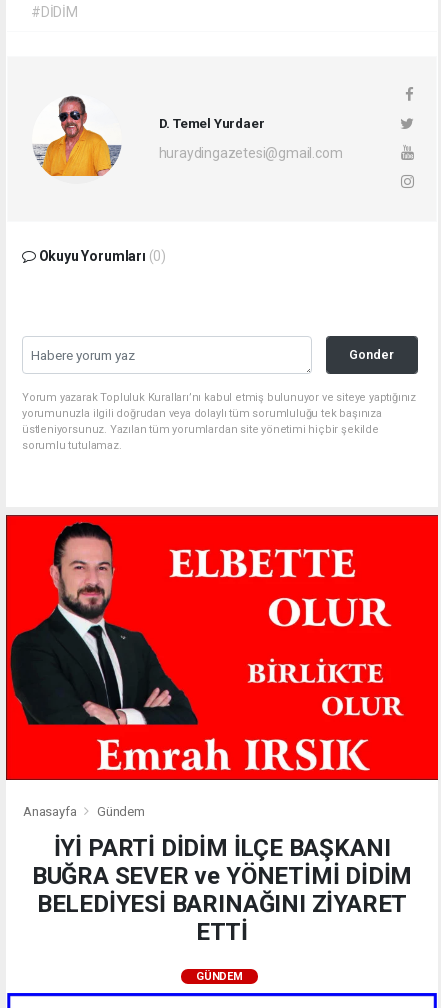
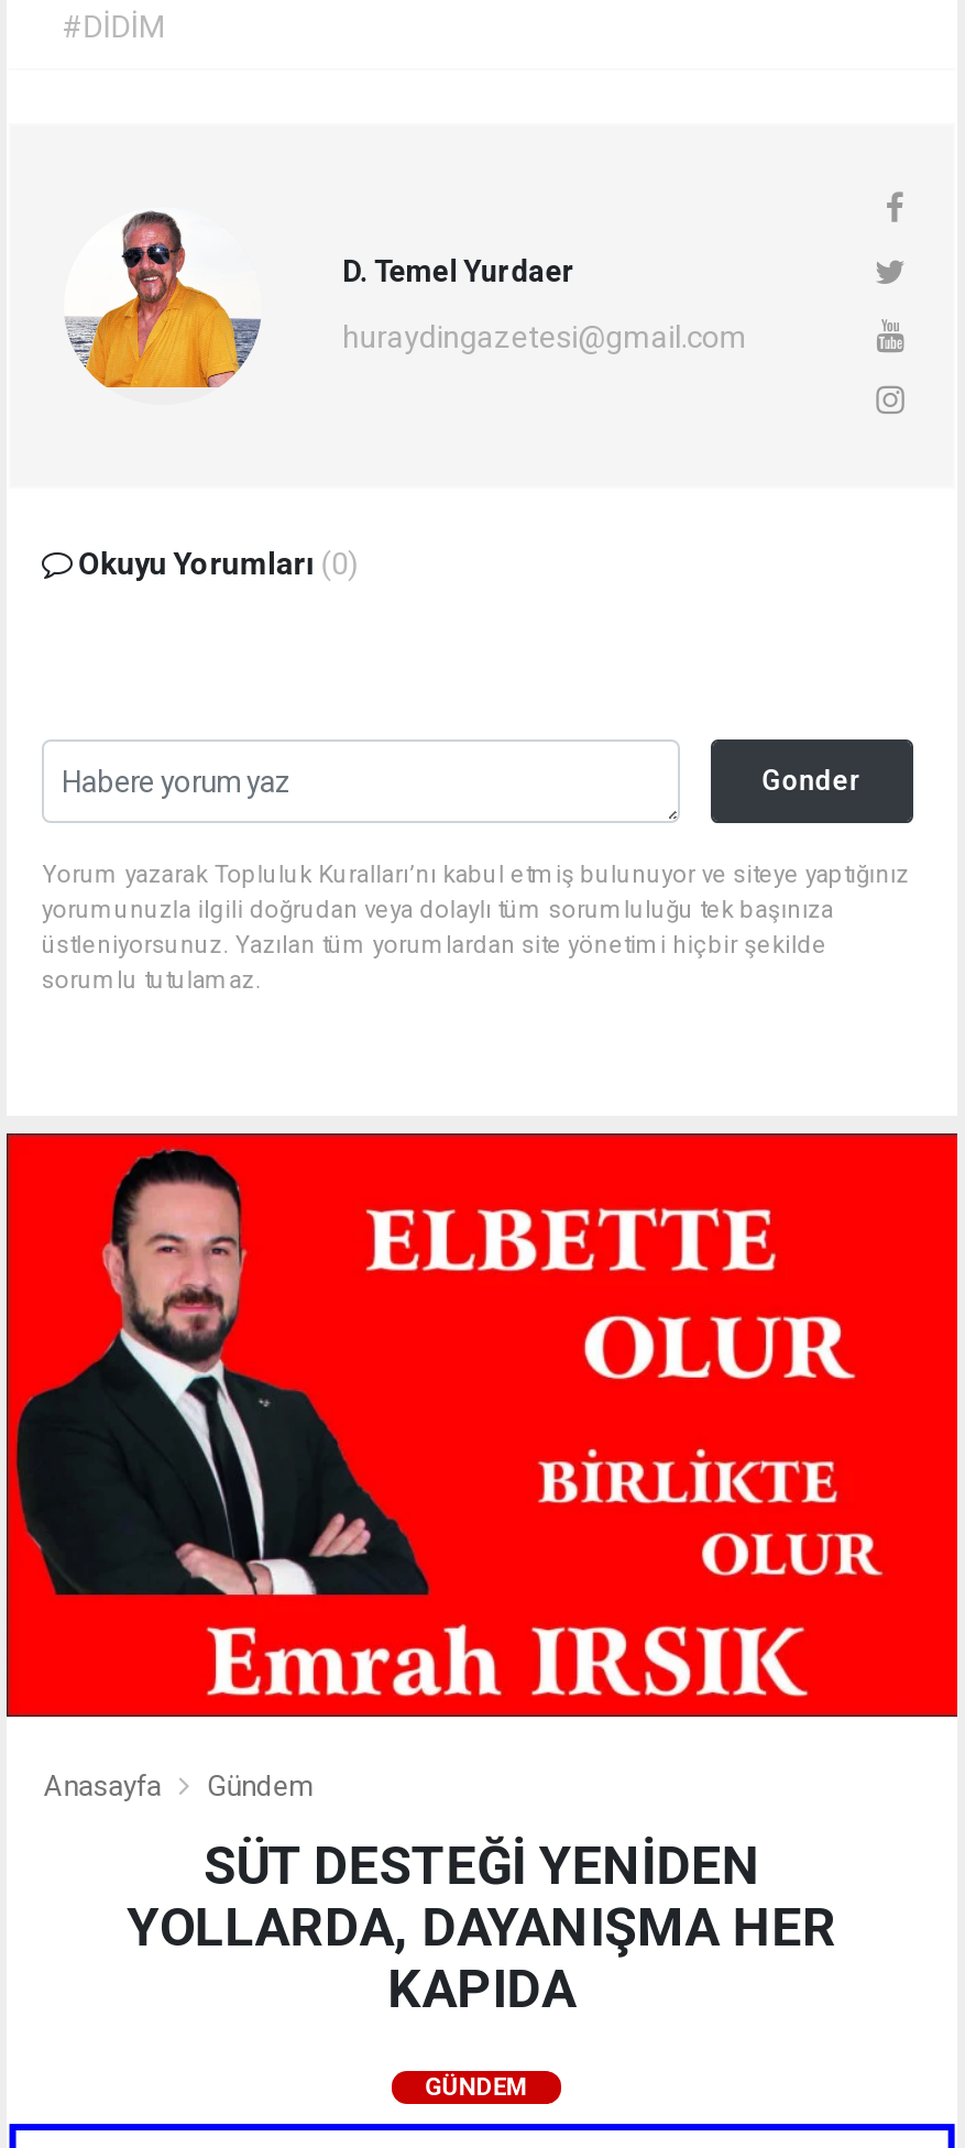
- İYİ PARTİ DİDİM İLÇE BAŞKANI
- BUĞRA SEVER ve YÖNETİMİ DİDİM
- BELEDİYESİ BARINAĞINI ZİYARET
- ETTİ
+ SÜT DESTEĞİ YENİDEN
+ YOLLARDA, DAYANIŞMA HER
+ KAPIDA
